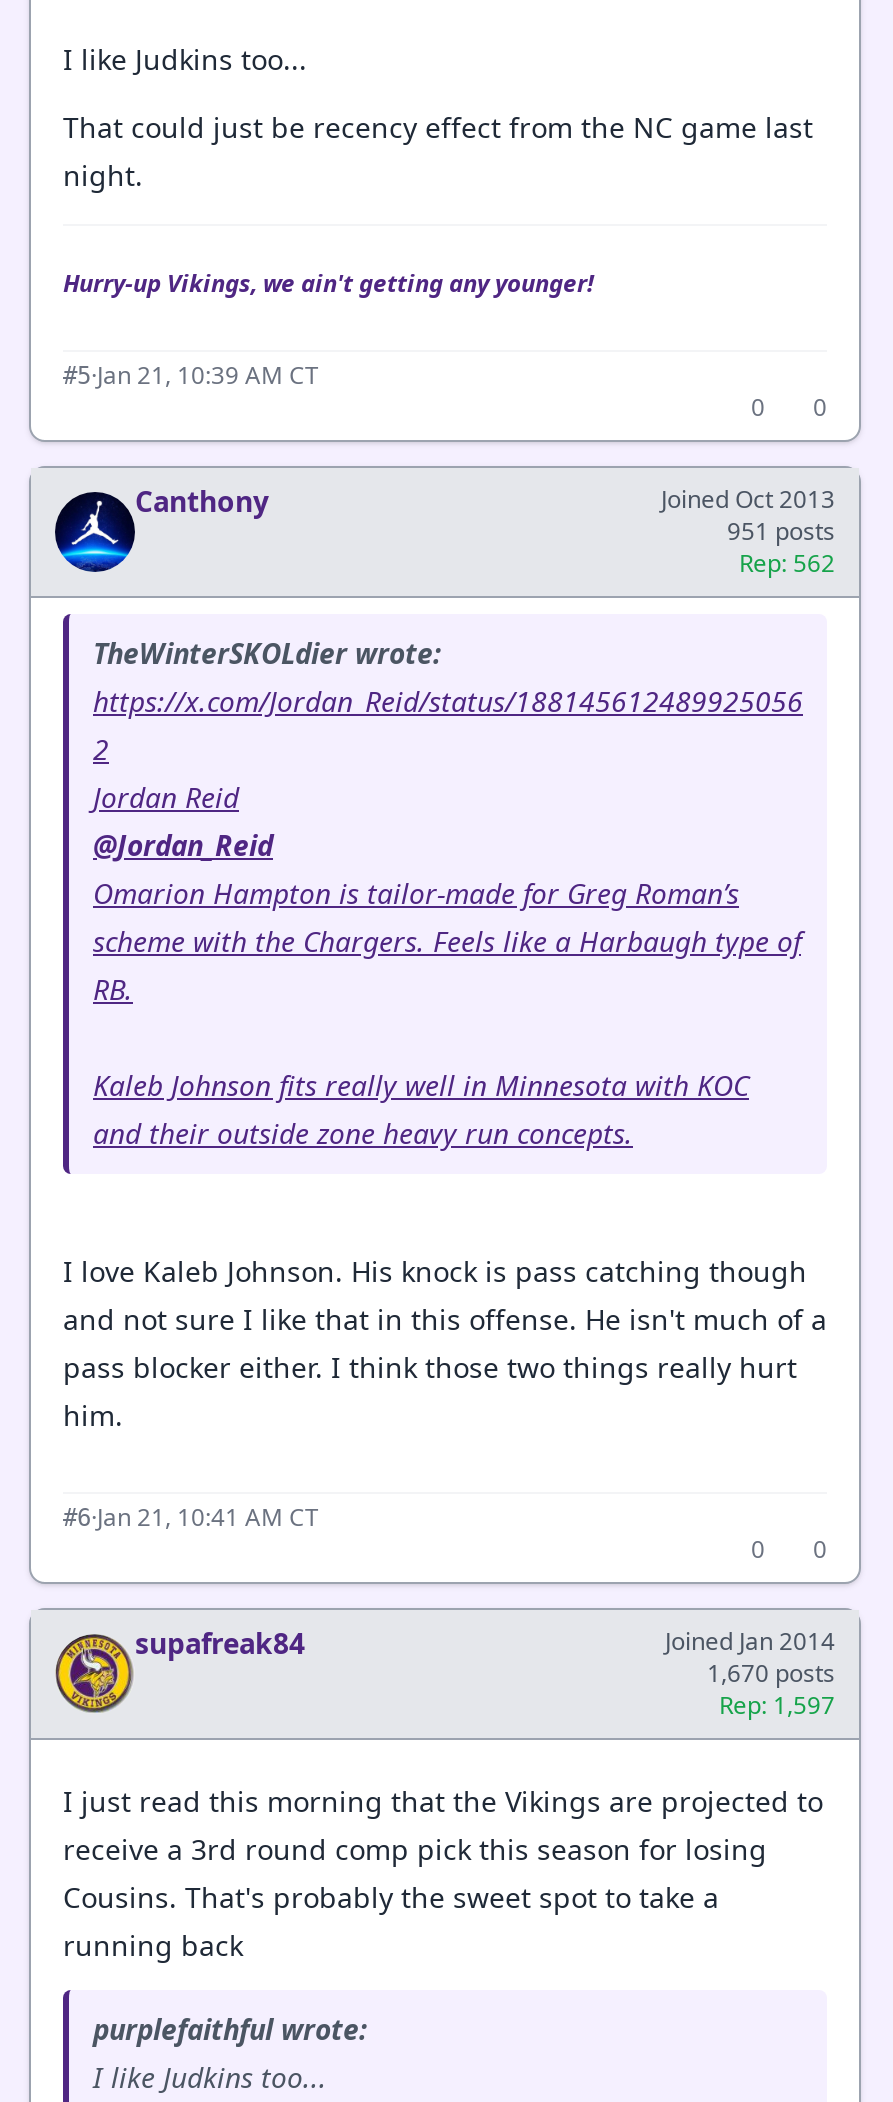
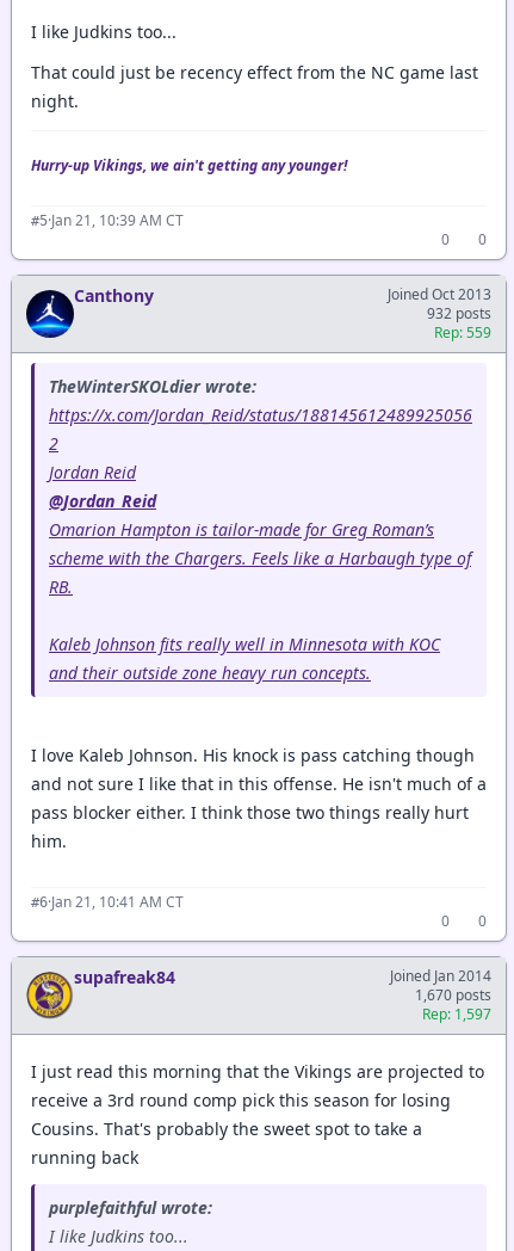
- 951 posts
+ 932 posts

- Rep: 562
+ Rep: 559
